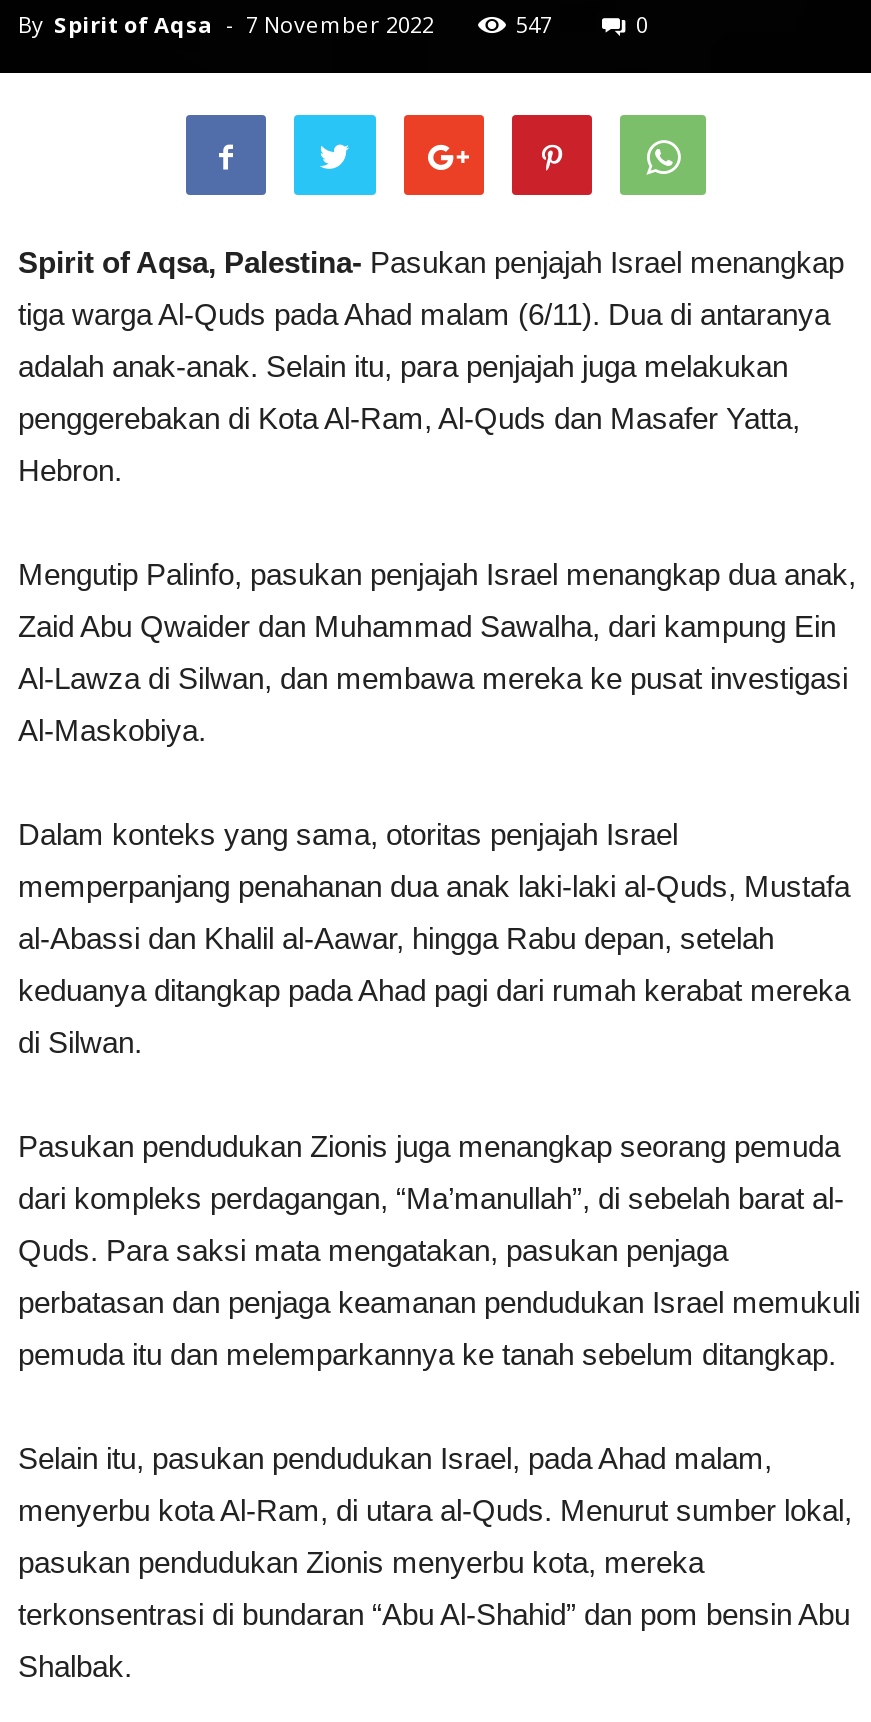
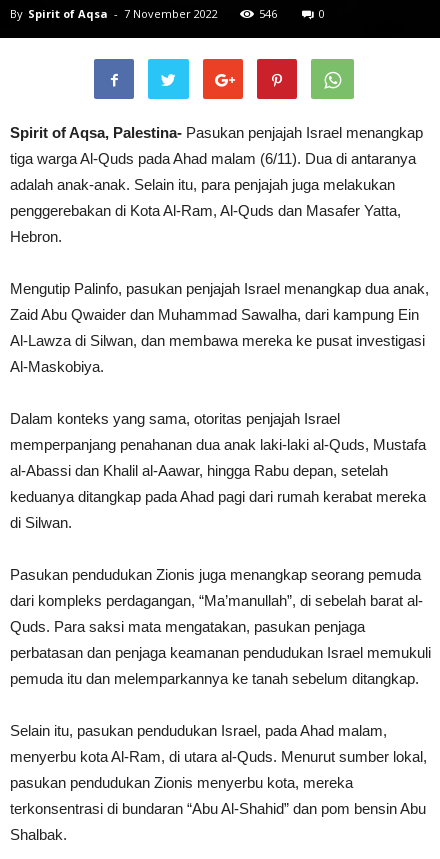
- 547
+ 546
